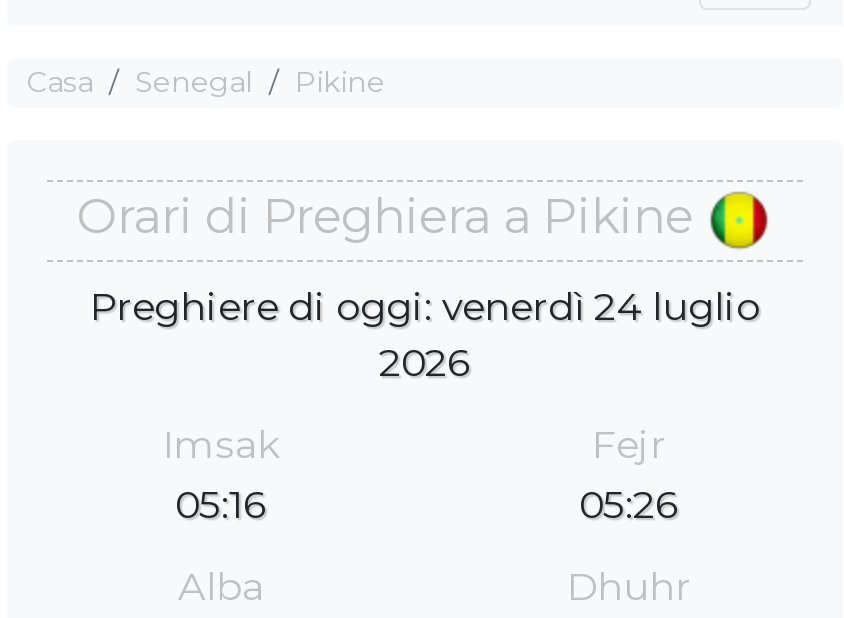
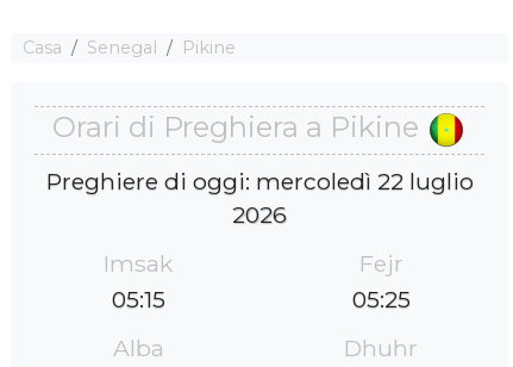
- Preghiere di oggi: venerdì 24 luglio
+ Preghiere di oggi: mercoledì 22 luglio

- 05:16
+ 05:15

- 05:26
+ 05:25
